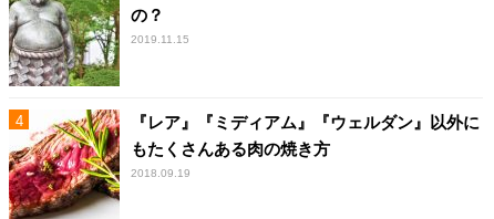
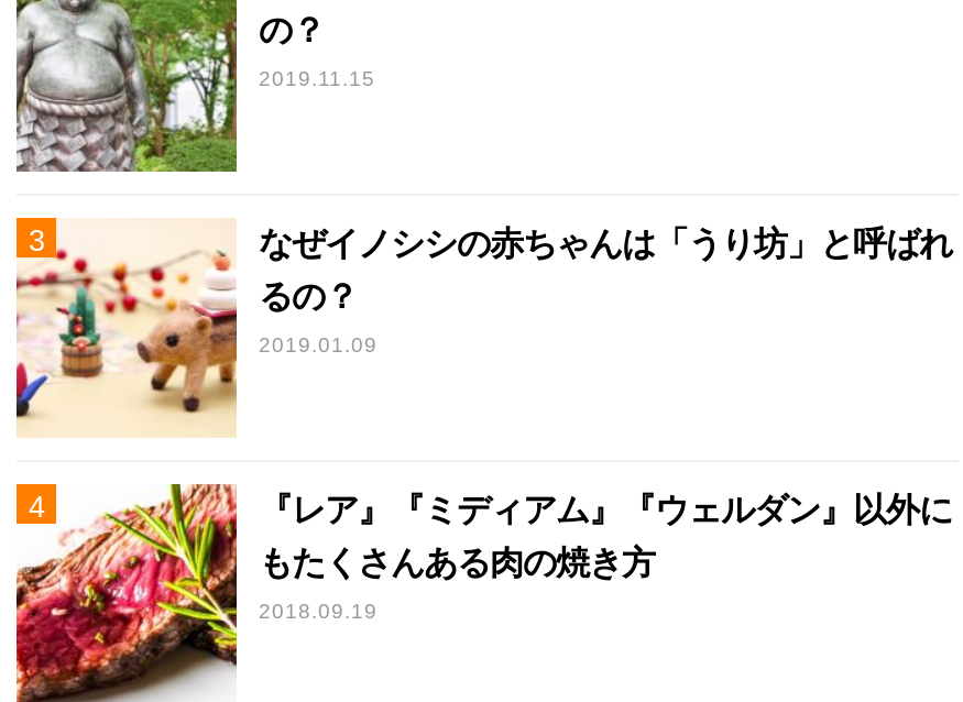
+ [image]
+ なぜイノシシの赤ちゃんは「うり坊」と呼ばれ
+ るの？
+ 2019.01.09
